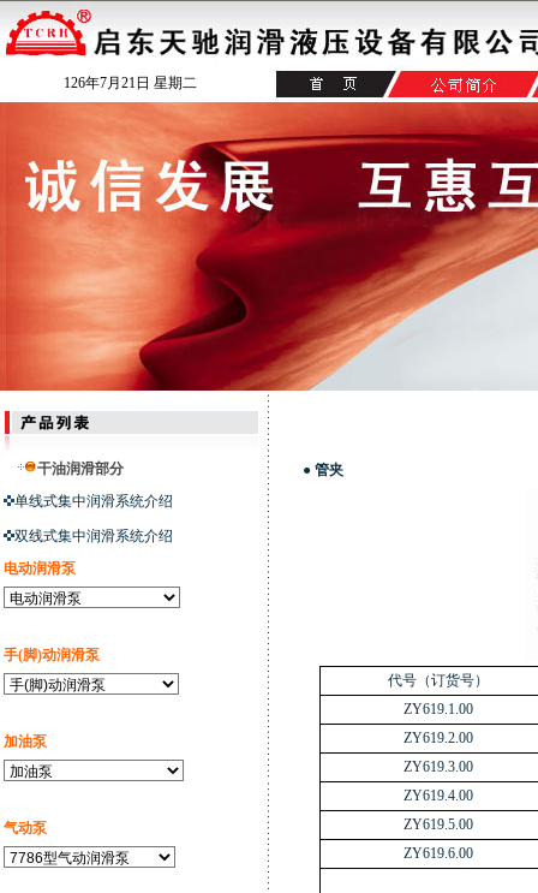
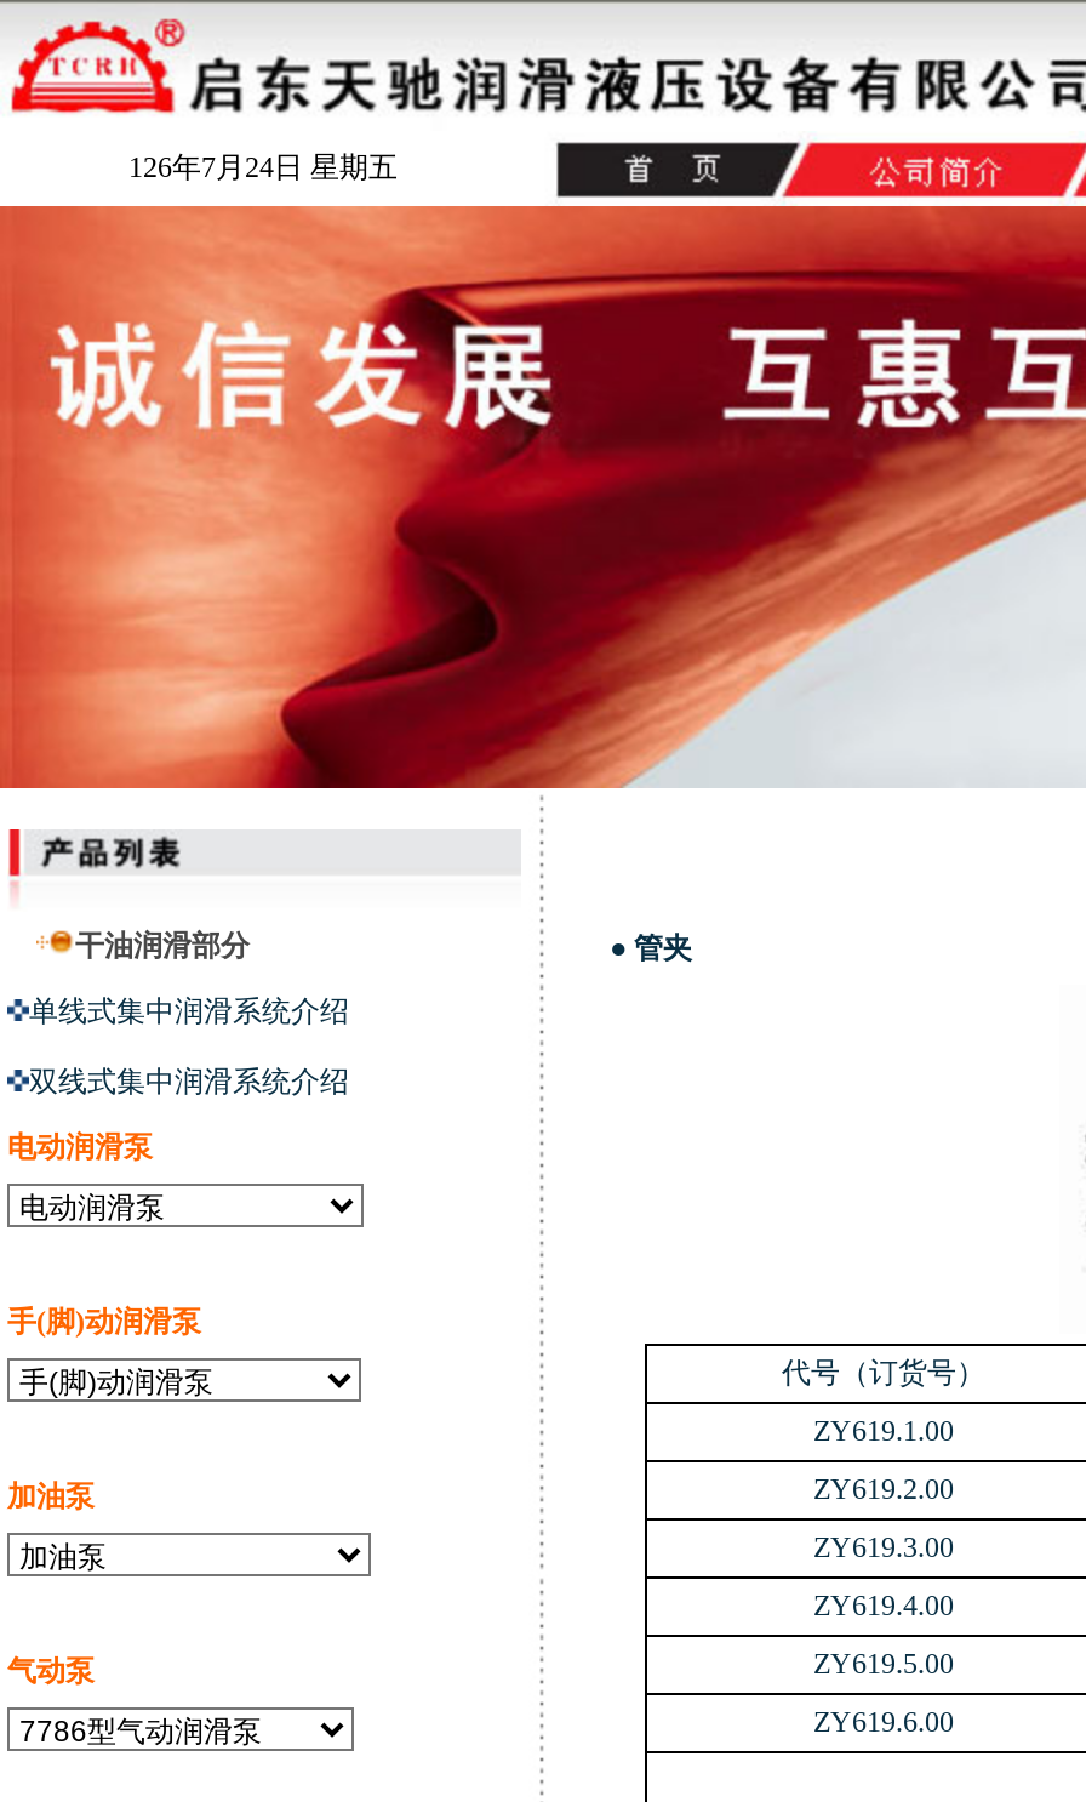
- 126年7月21日星期二
+ 126年7月24日星期五
